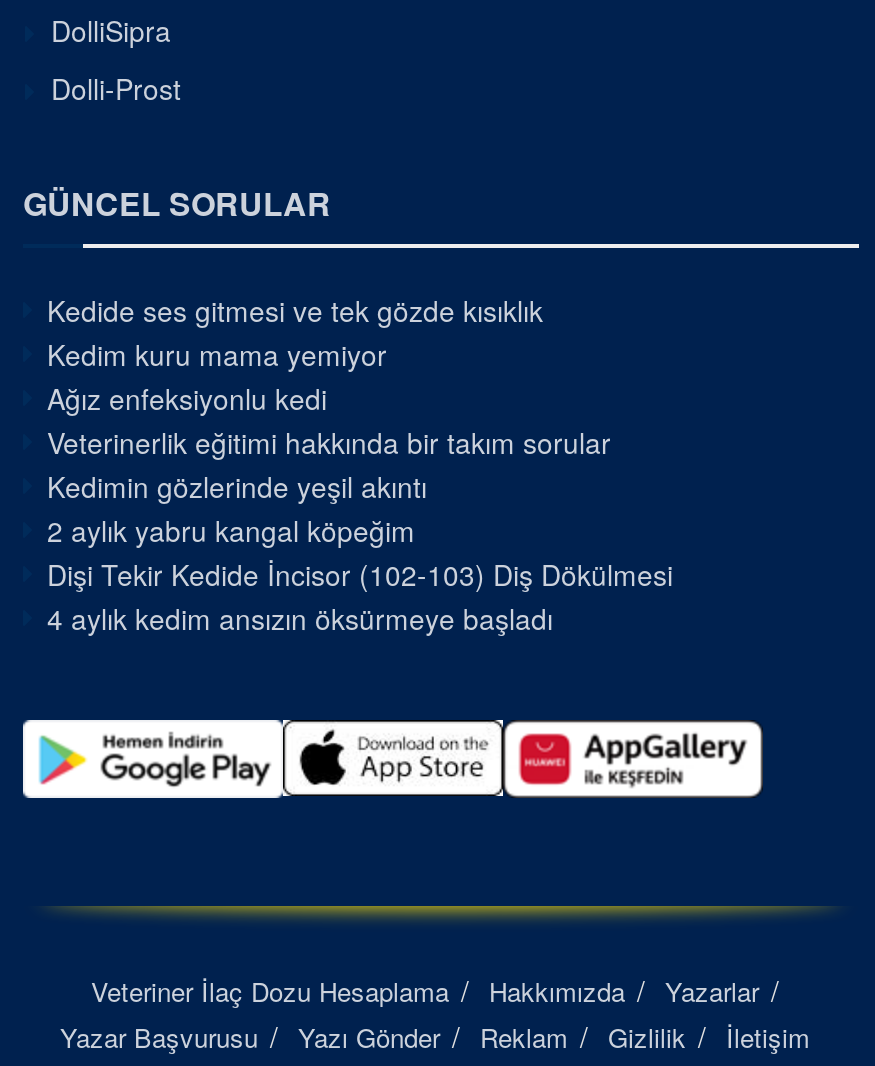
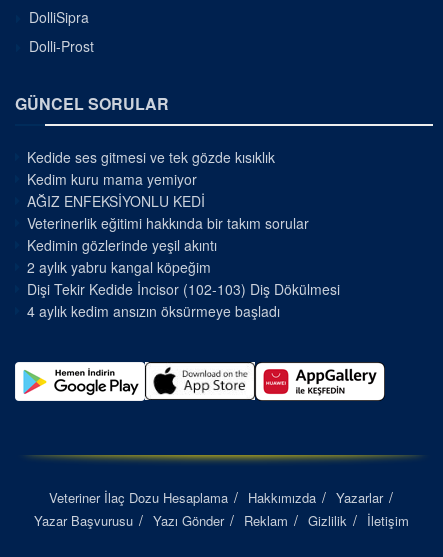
- Ağız enfeksiyonlu kedi
+ AĞIZ ENFEKSİYONLU KEDİ
